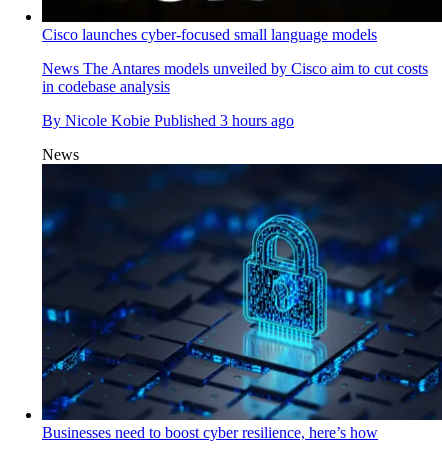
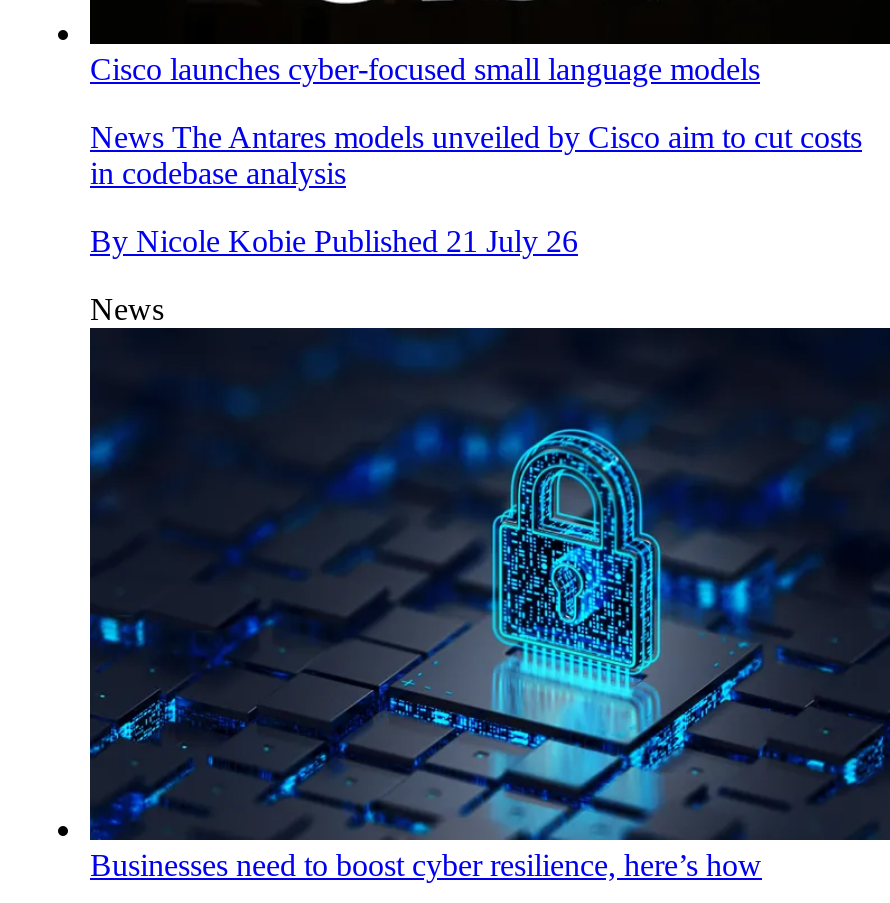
- By Nicole Kobie Published 3 hours ago
+ By Nicole Kobie Published 21 July 26
